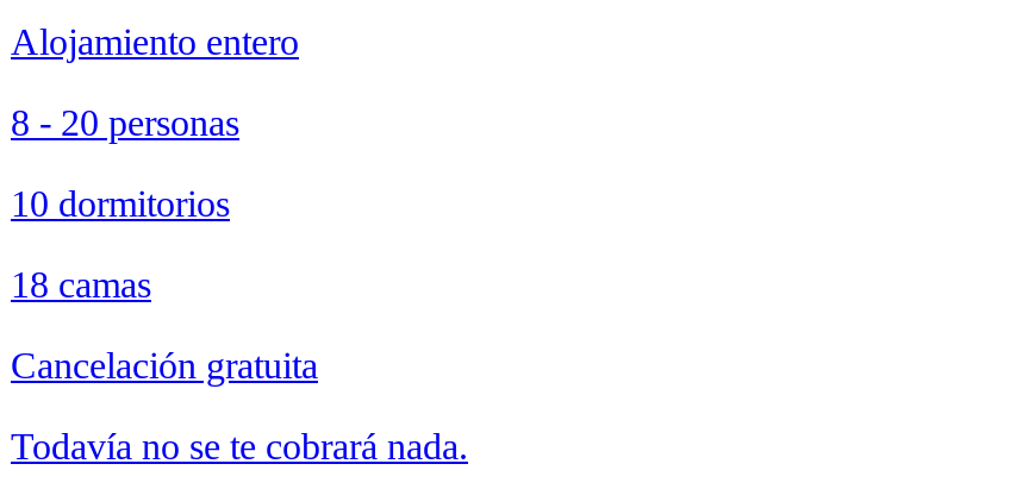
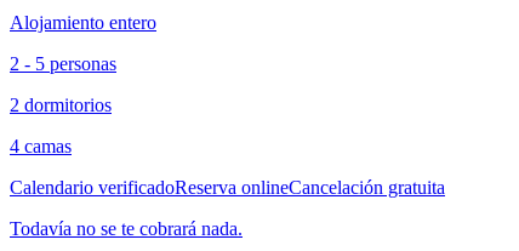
- 8 - 20 personas
+ 2 - 5 personas

- 10 dormitorios
+ 2 dormitorios

- 18 camas
+ 4 camas

- Cancelación gratuita
+ Calendario verificadoReserva onlineCancelación gratuita
